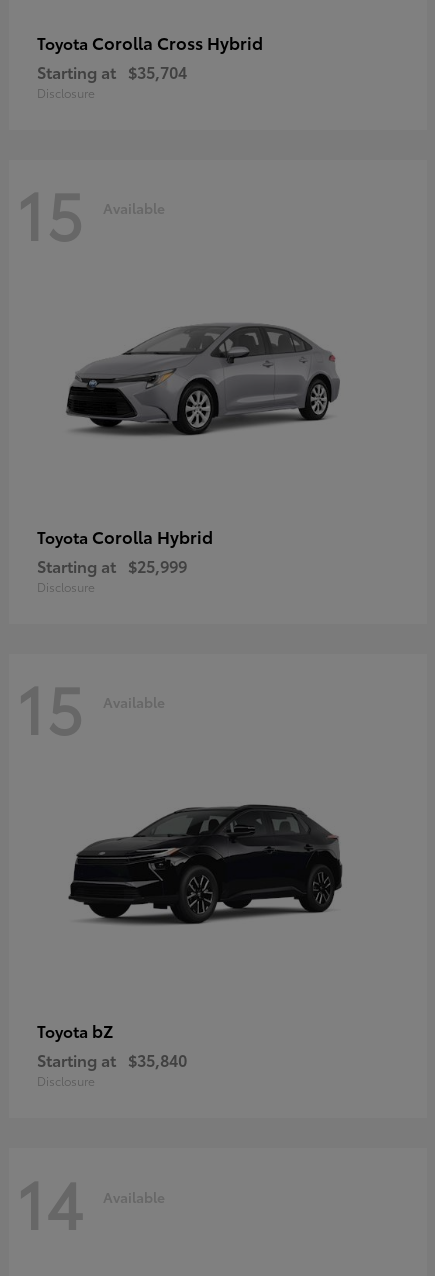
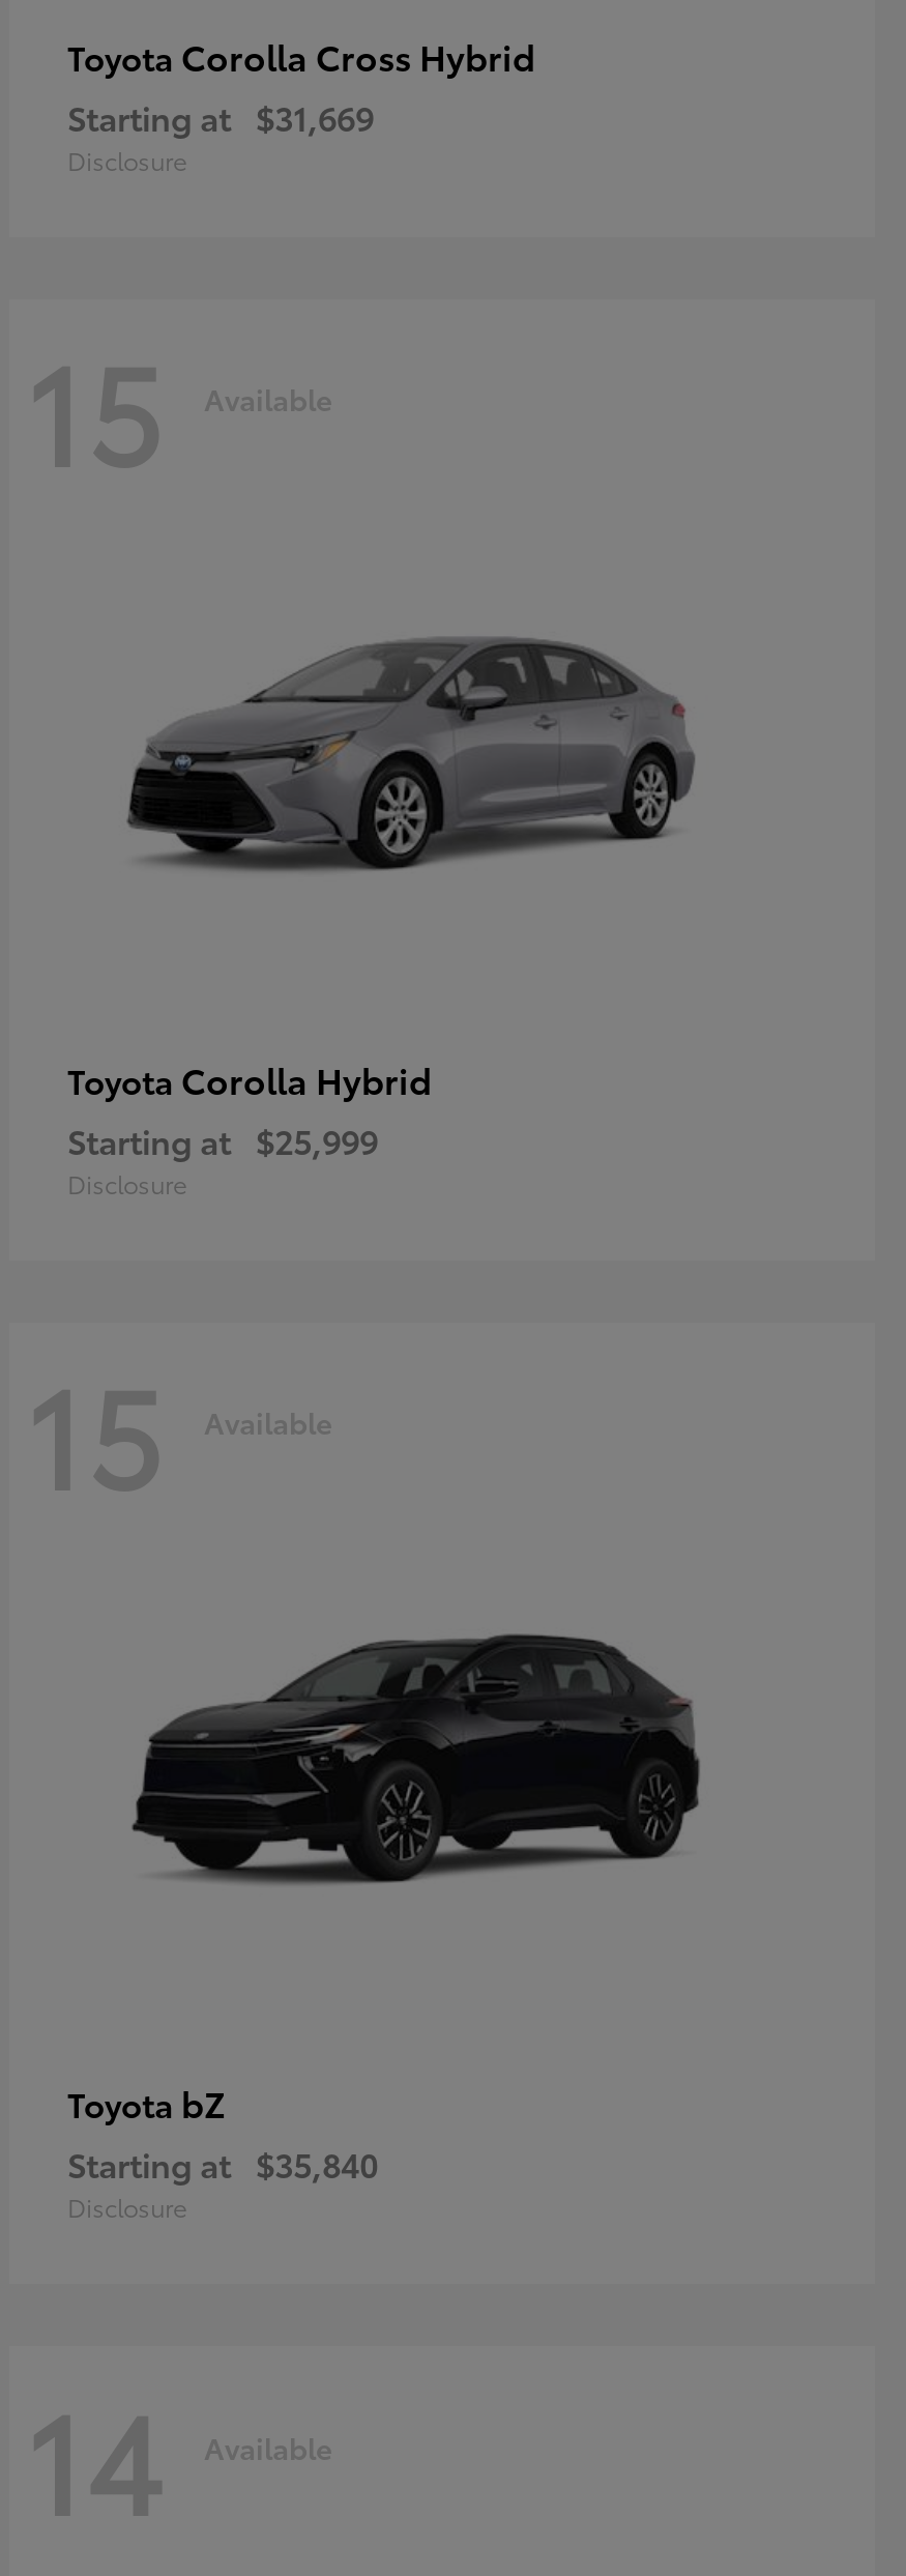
- Starting at $35,704
+ Starting at $31,669
